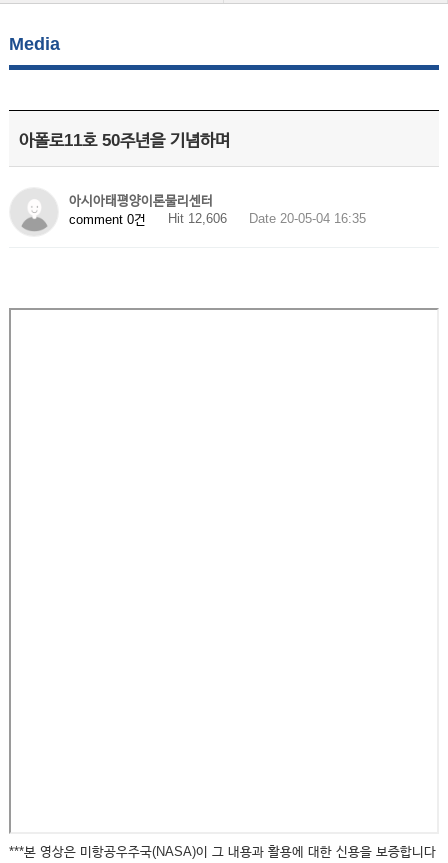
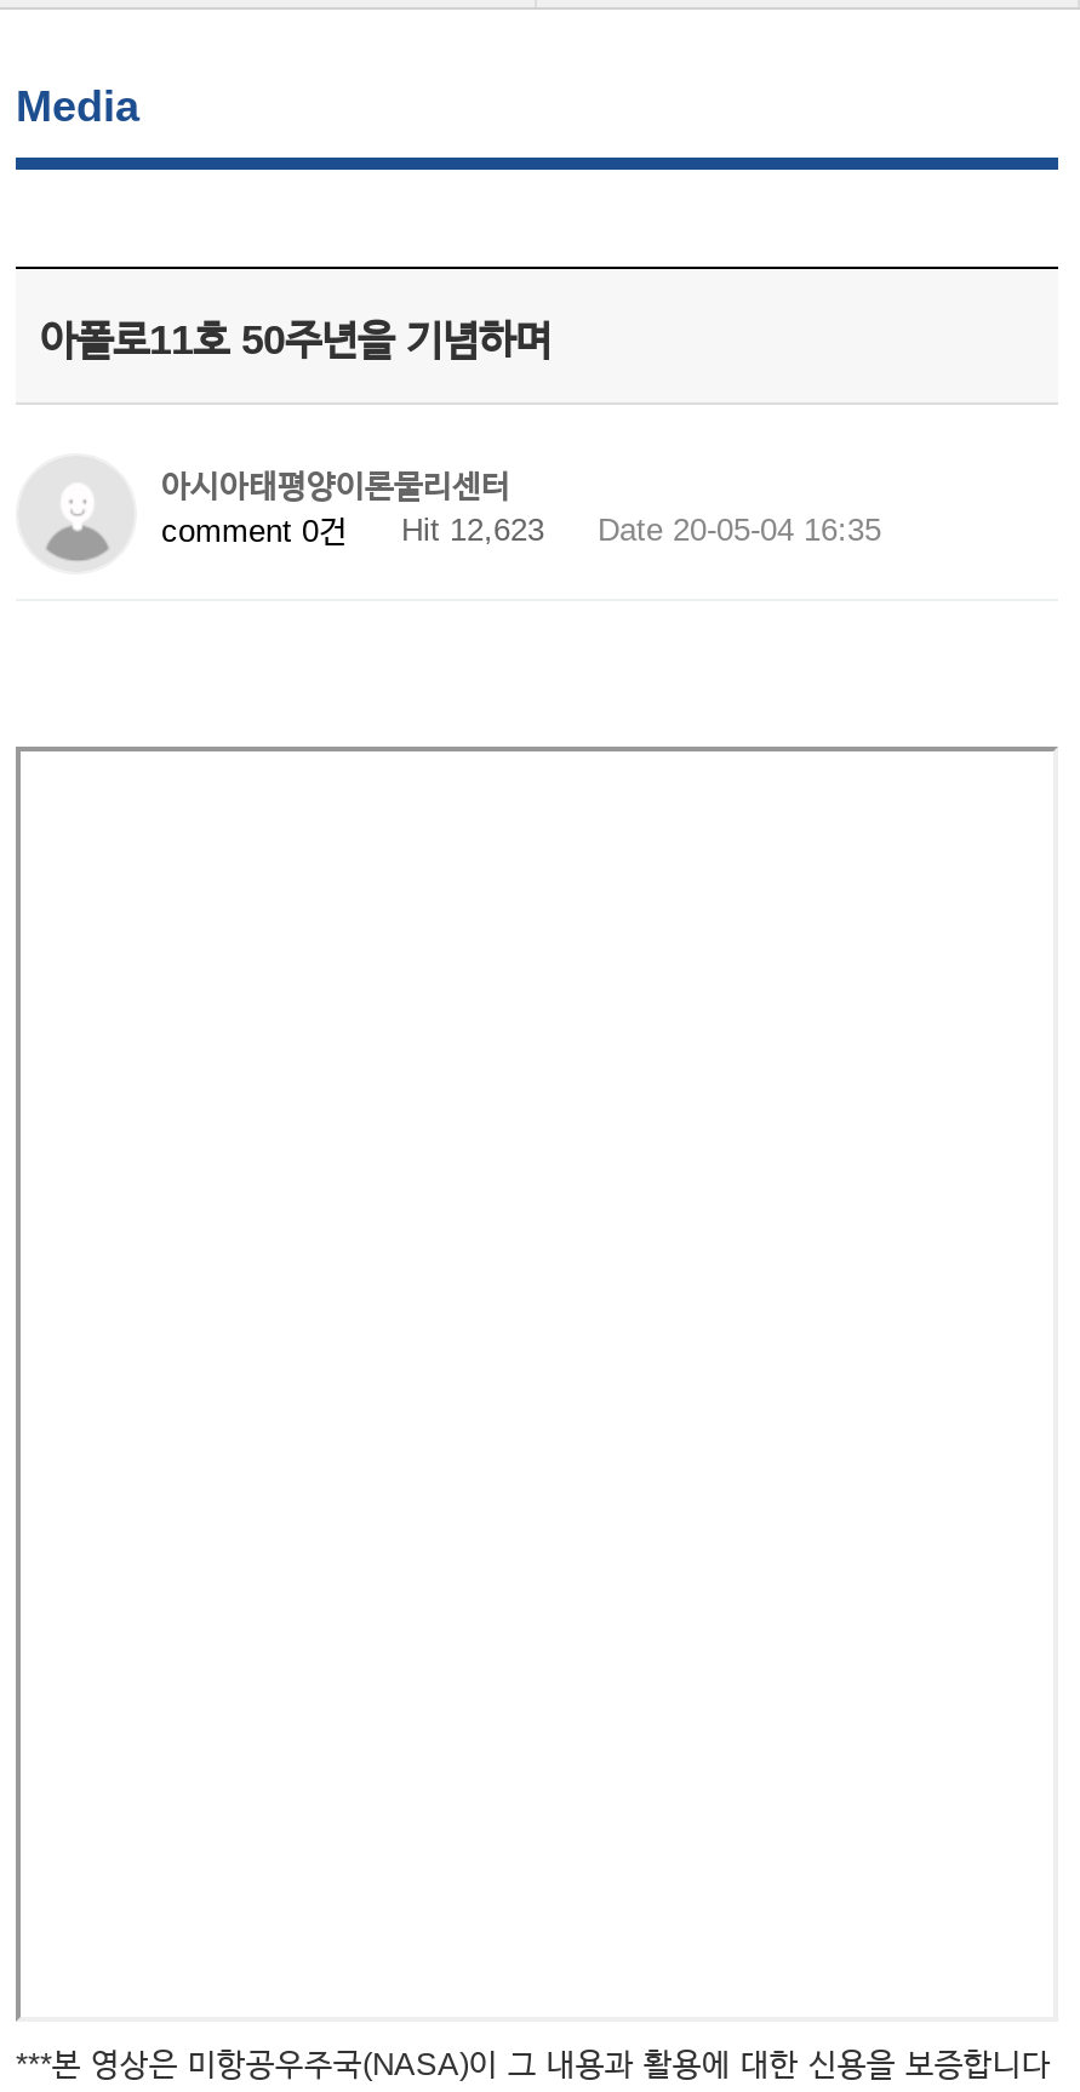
- comment 0건 Hit 12,606 Date 20-05-04 16:35
+ comment 0건 Hit 12,623 Date 20-05-04 16:35
